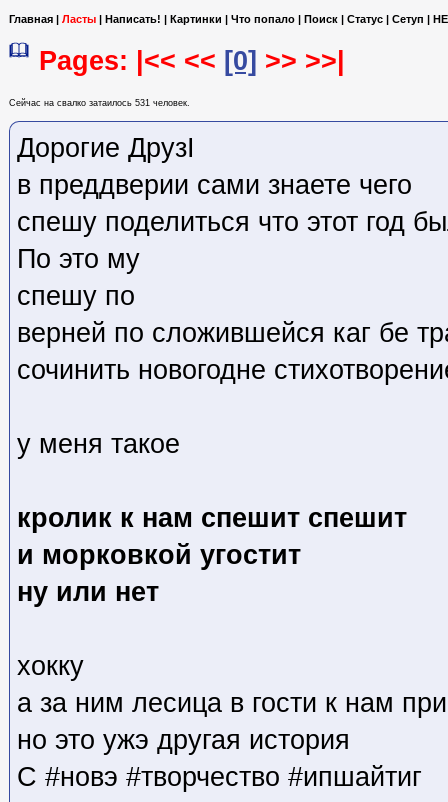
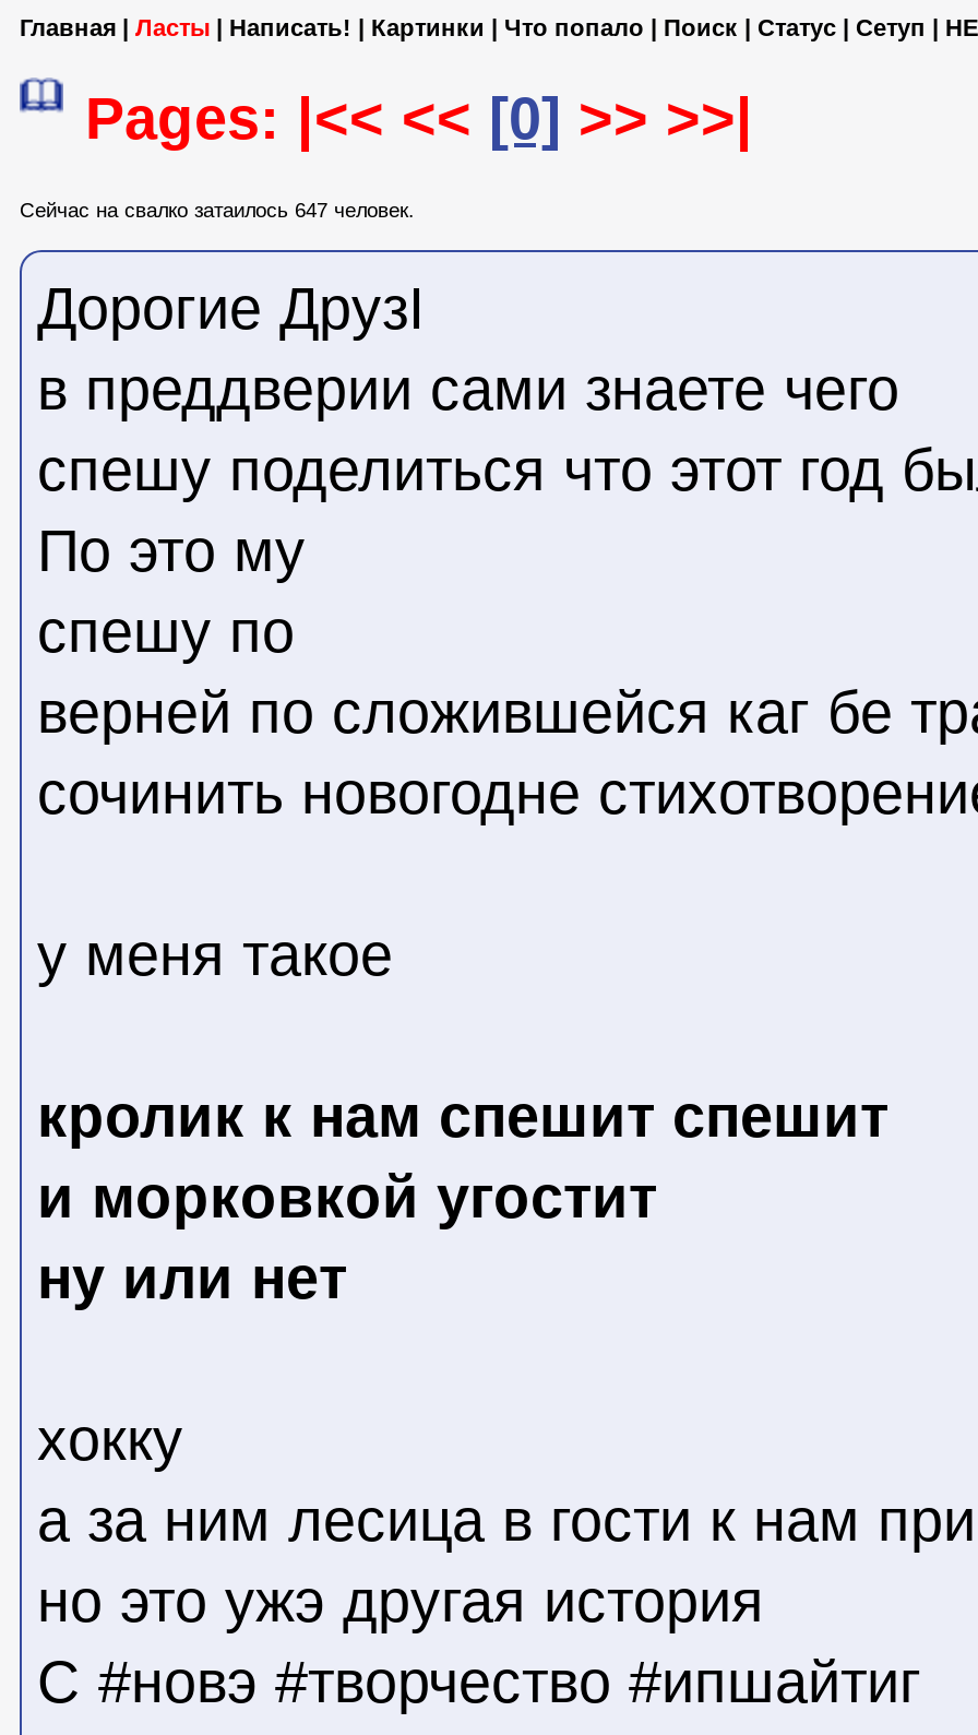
- Сейчас на cвалко затаилось 531 человек.
+ Сейчас на cвалко затаилось 647 человек.
